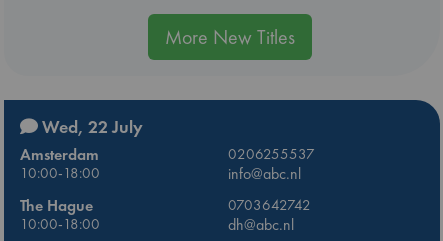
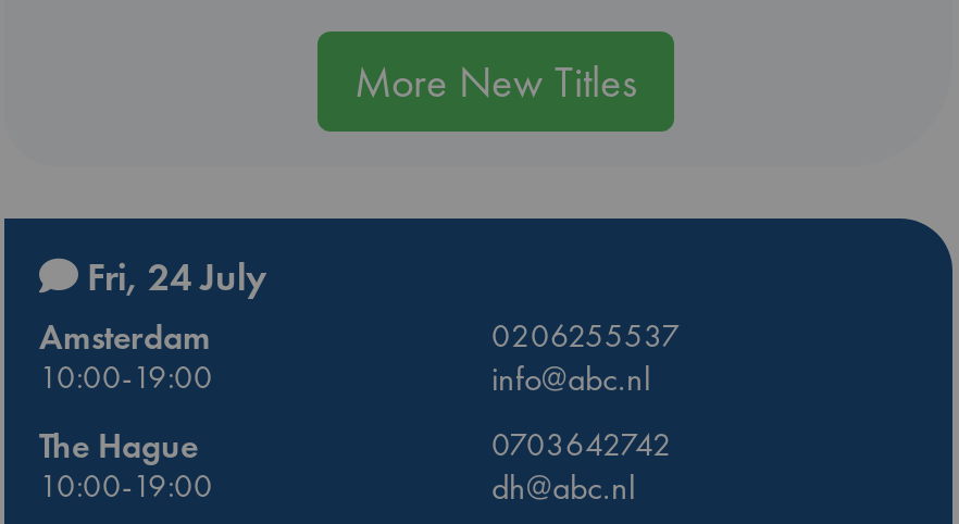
- Wed, 22 July
+ Fri, 24 July

- 10:00-18:00
+ 10:00-19:00

- 10:00-18:00
+ 10:00-19:00
